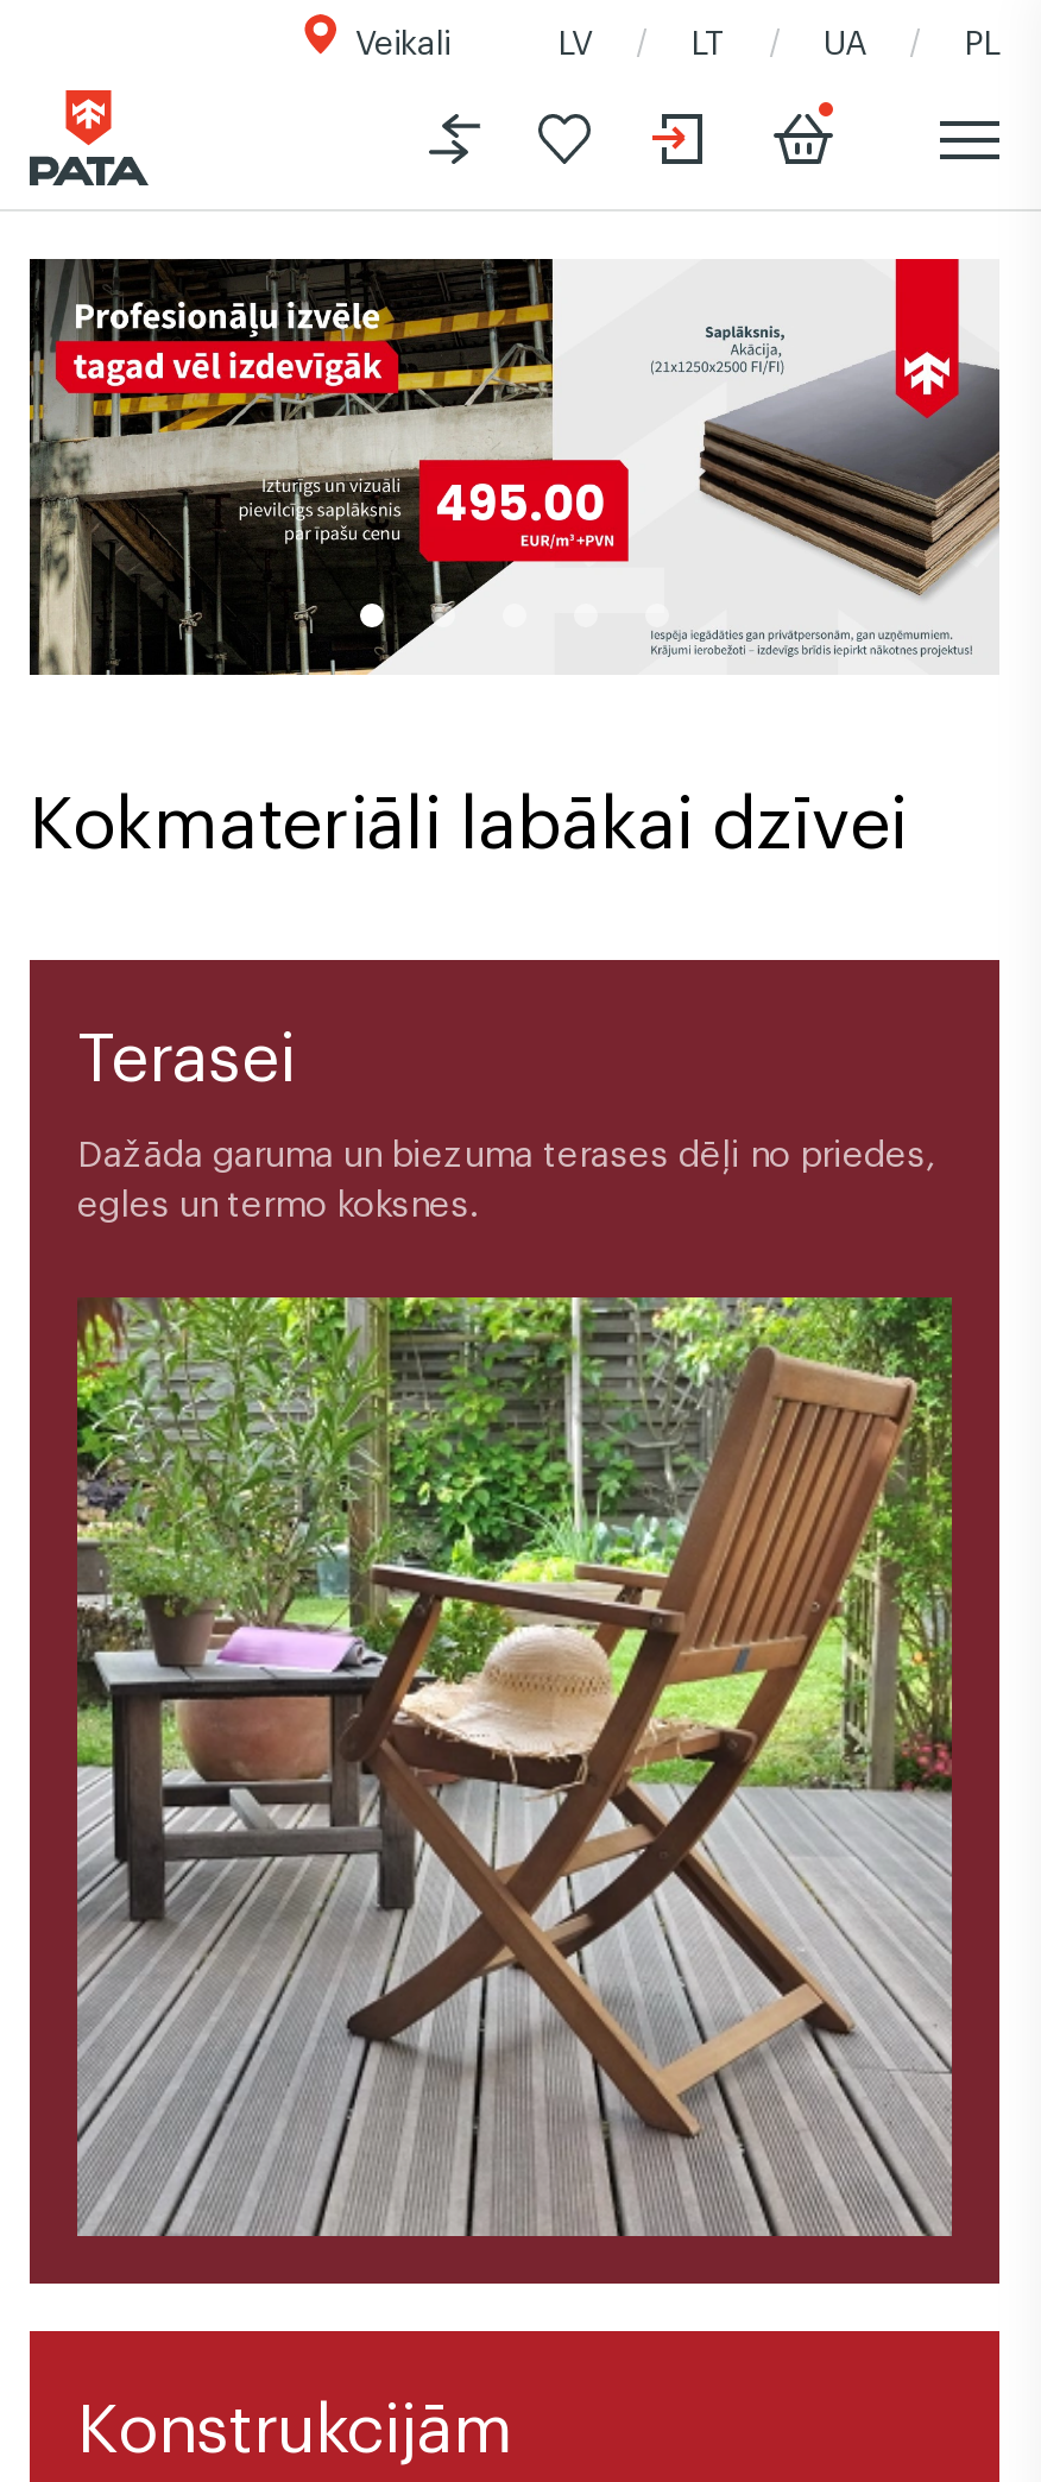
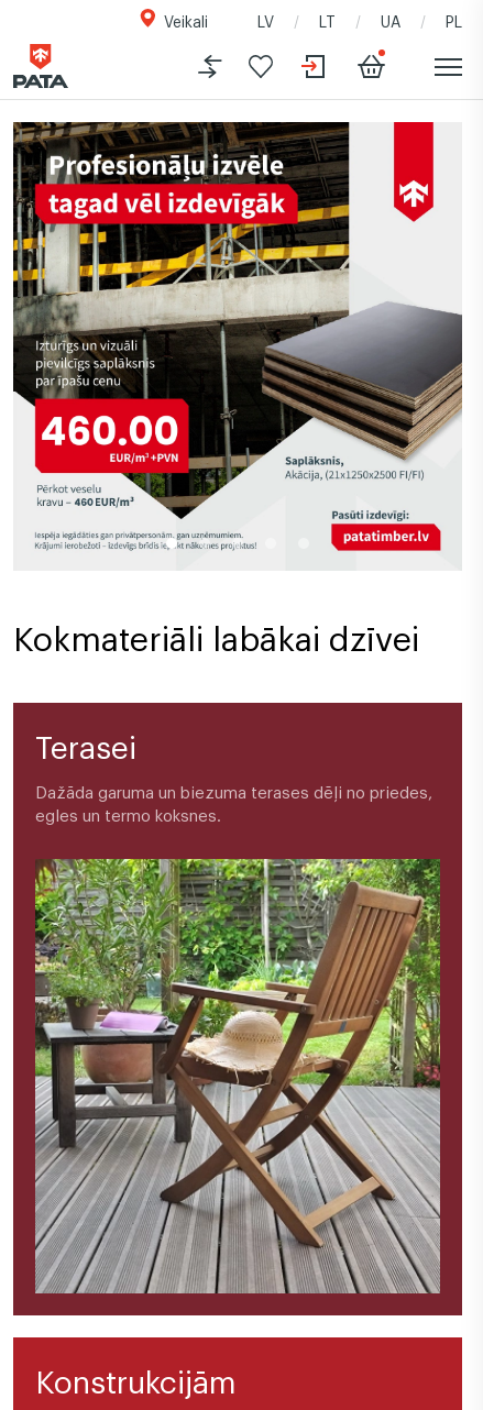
- [image]
+ [image]
